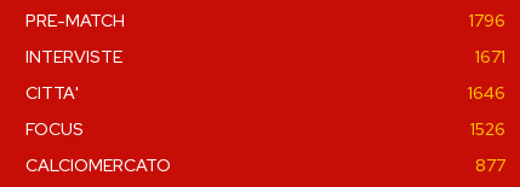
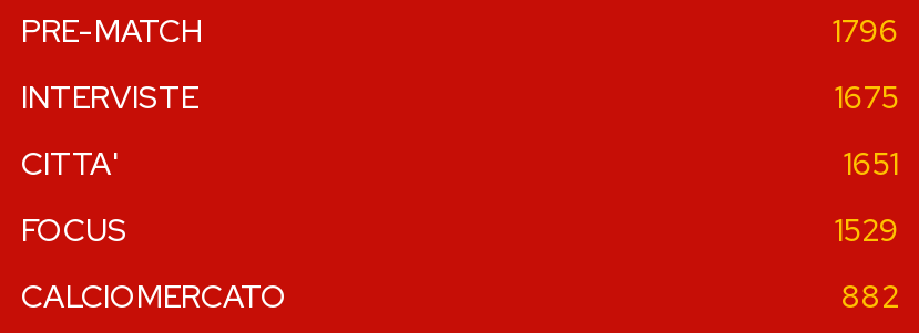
- 1671
+ 1675

- 1646
+ 1651

- 1526
+ 1529

- 877
+ 882
